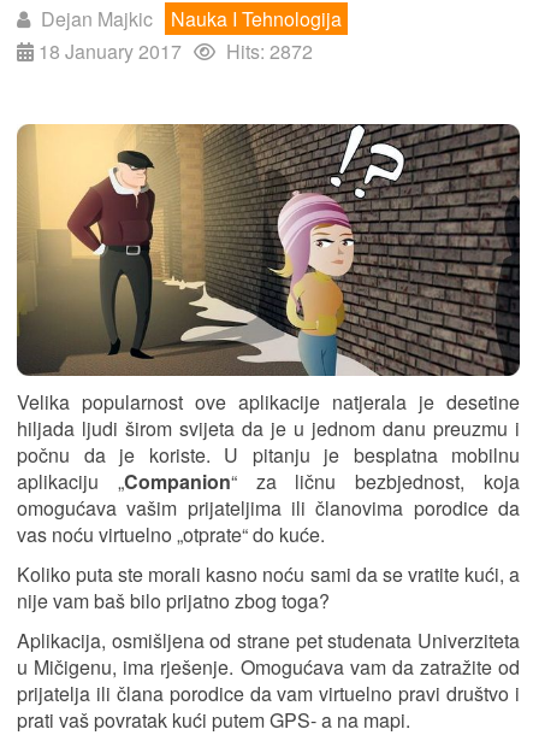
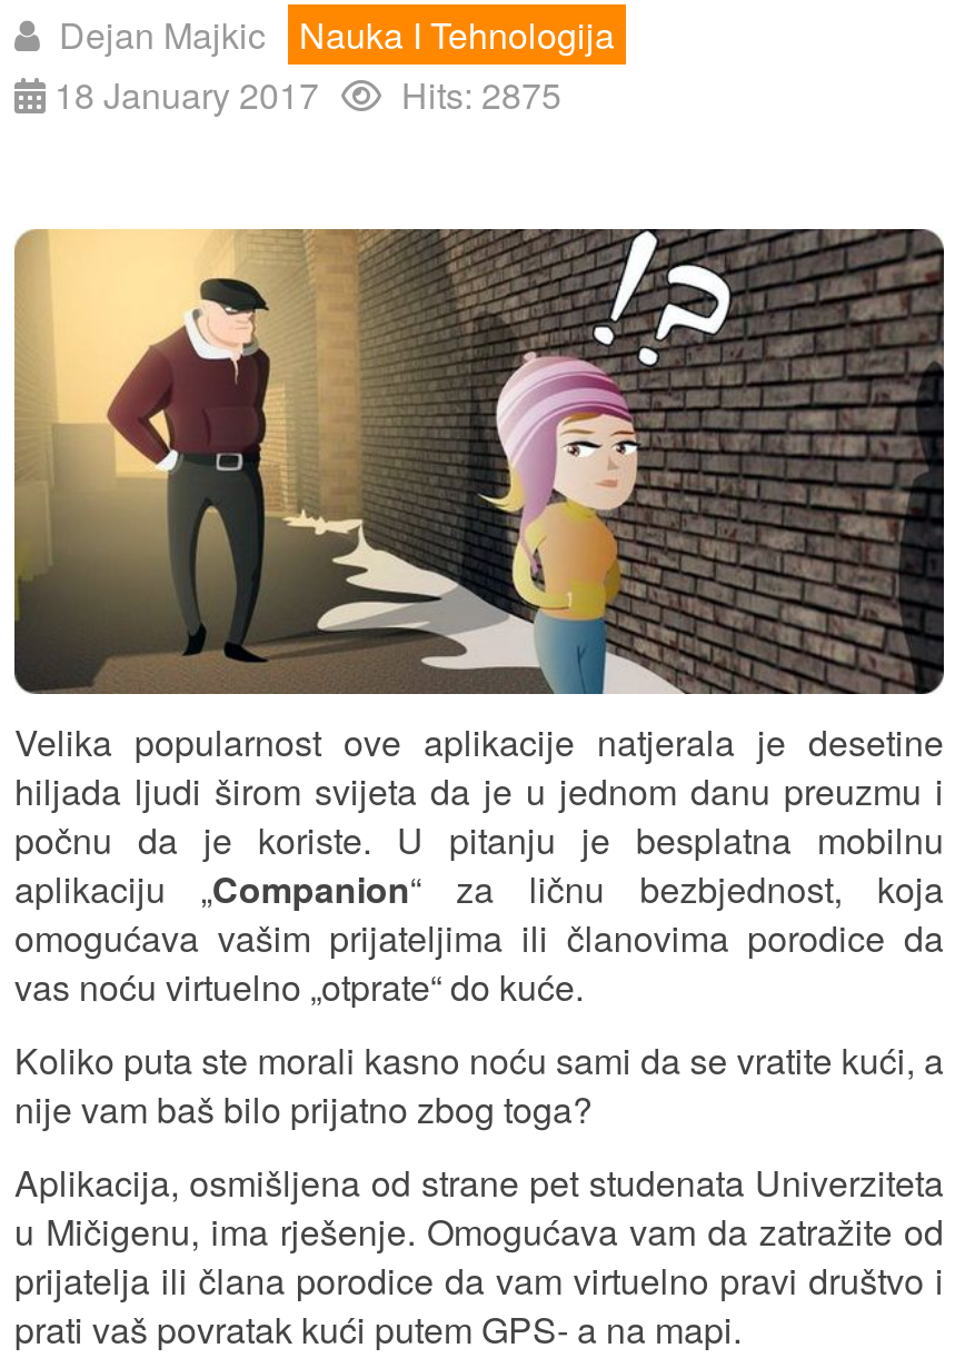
- 18 January 2017 Hits: 2872
+ 18 January 2017 Hits: 2875
